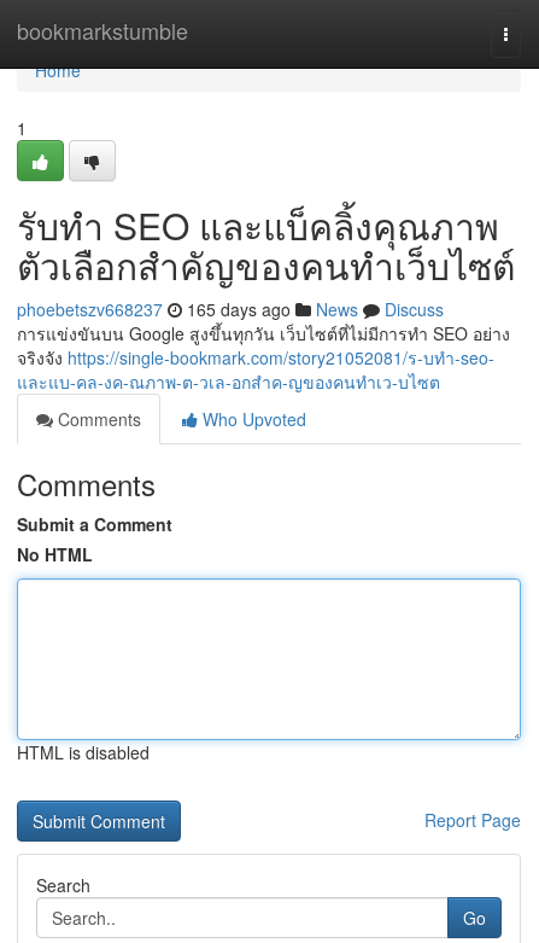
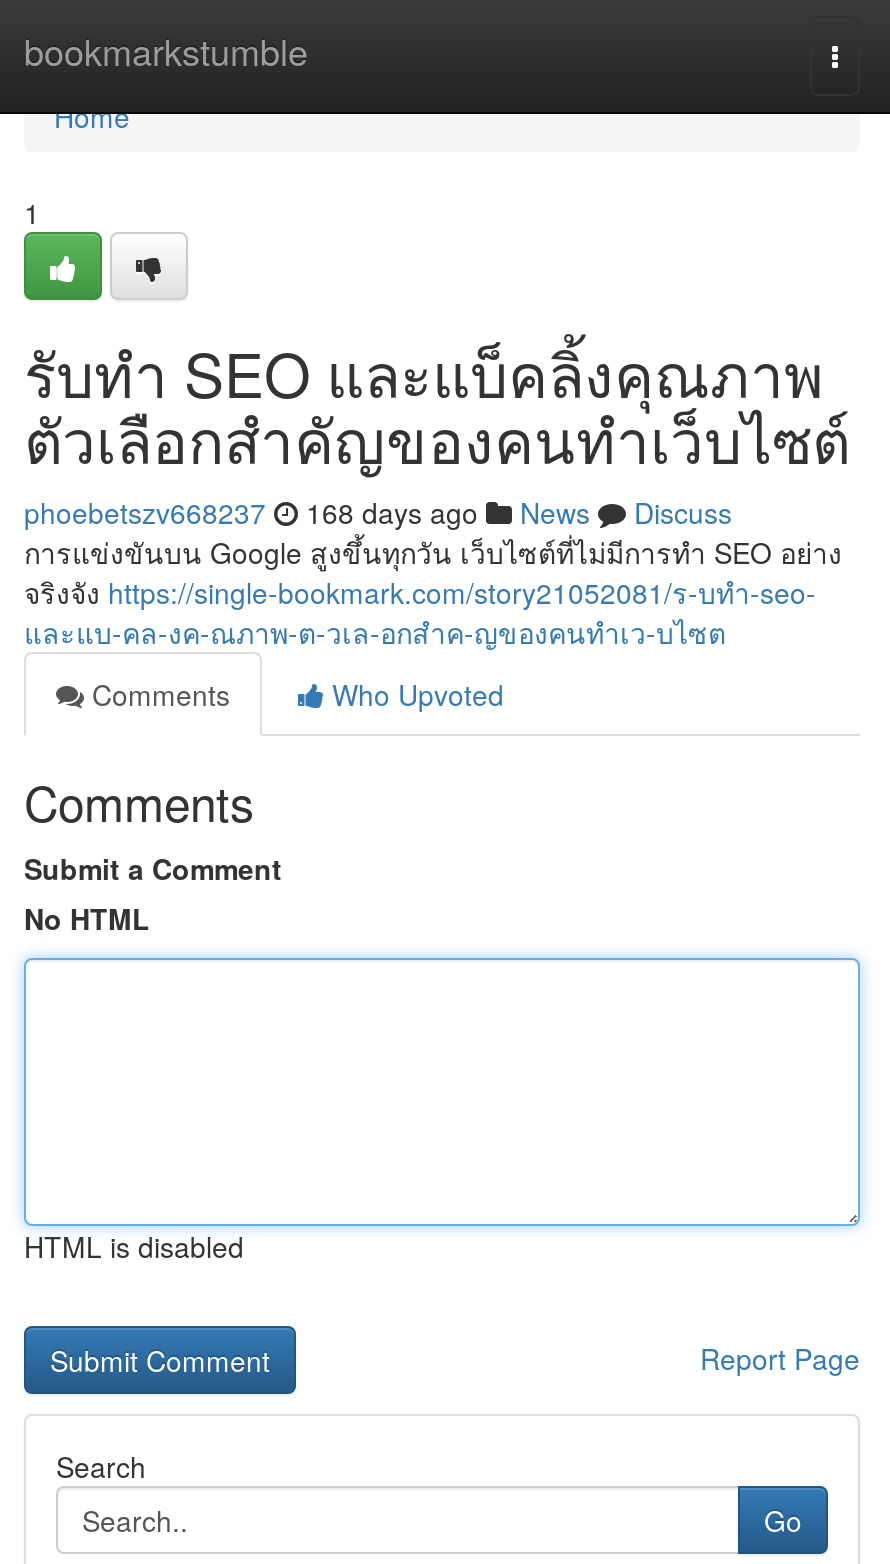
- phoebetszv668237 165 days ago News Discuss
+ phoebetszv668237 168 days ago News Discuss
